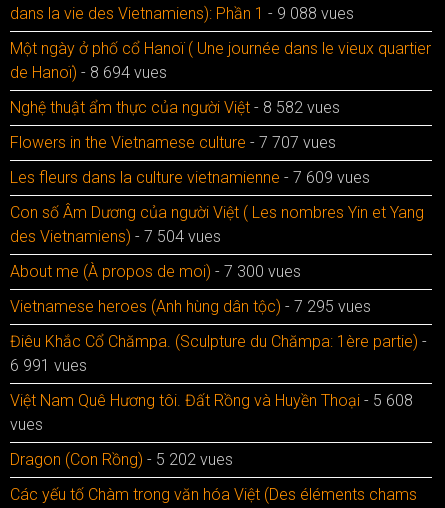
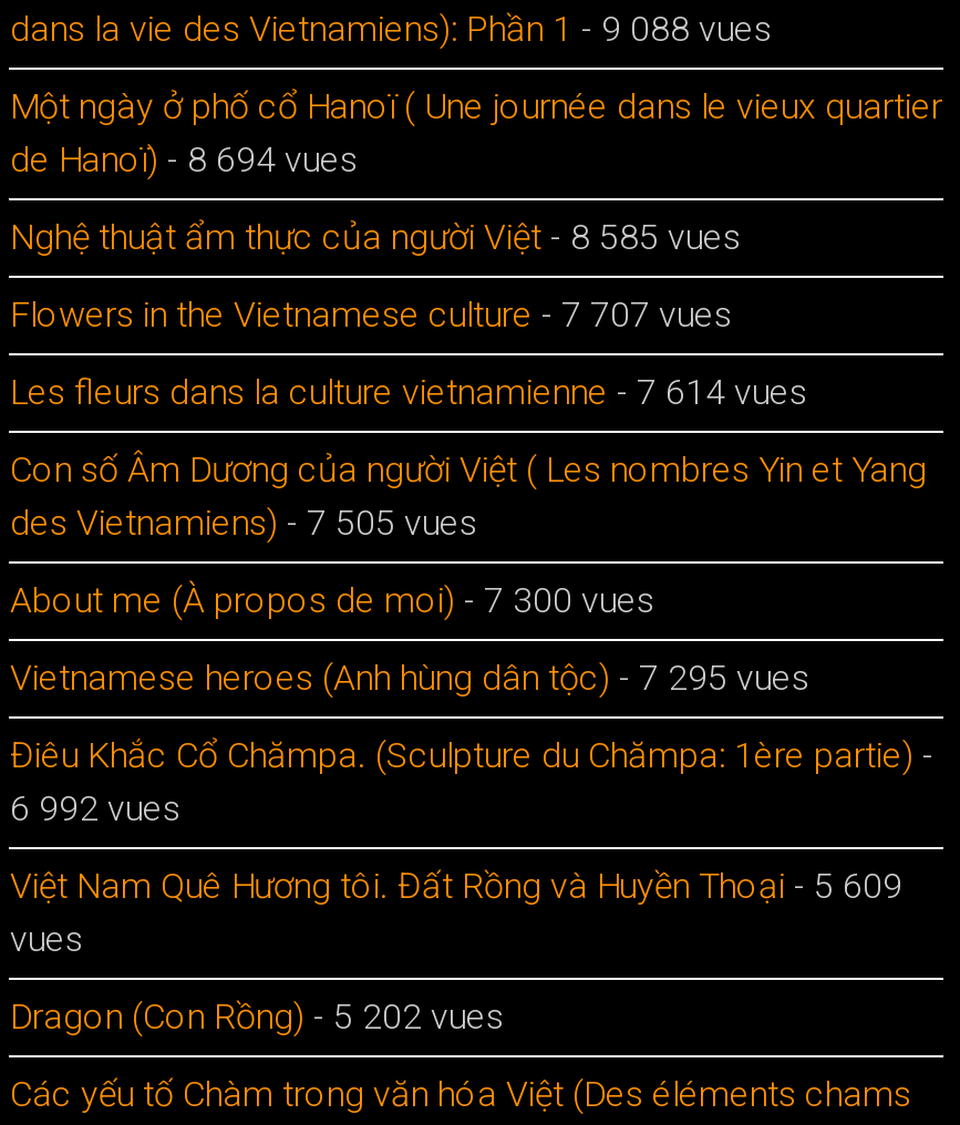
- Nghệ thuật ẩm thực của người Việt - 8 582 vues
+ Nghệ thuật ẩm thực của người Việt - 8 585 vues

- Les fleurs dans la culture vietnamienne - 7 609 vues
+ Les fleurs dans la culture vietnamienne - 7 614 vues

- des Vietnamiens) - 7 504 vues
+ des Vietnamiens) - 7 505 vues

- 6 991 vues
+ 6 992 vues

- Việt Nam Quê Hương tôi. Đất Rồng và Huyền Thoại - 5 608
+ Việt Nam Quê Hương tôi. Đất Rồng và Huyền Thoại - 5 609
